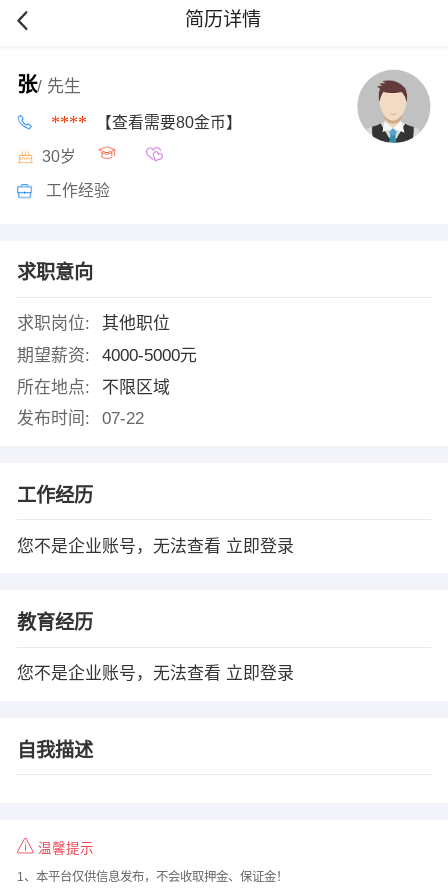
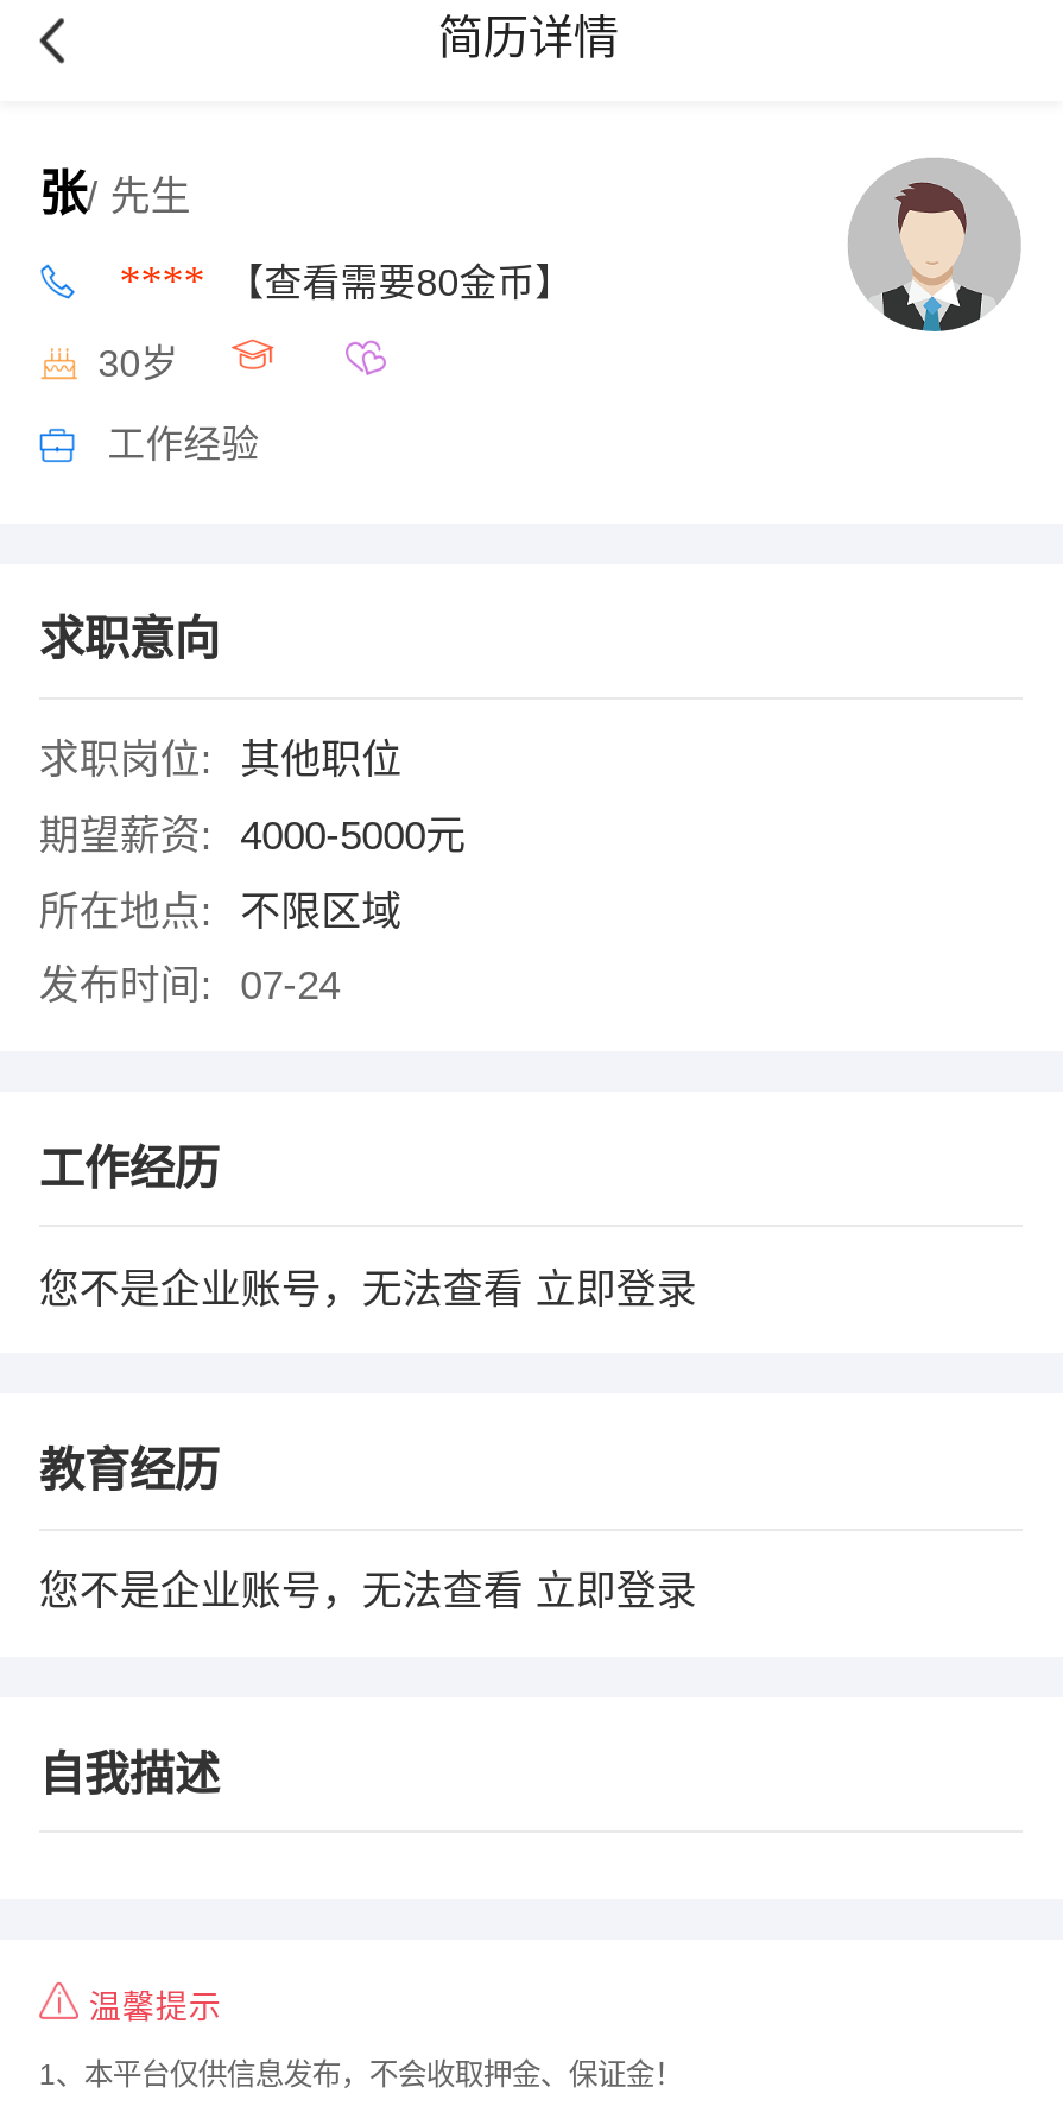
- 发布时间: 07-22
+ 发布时间: 07-24
